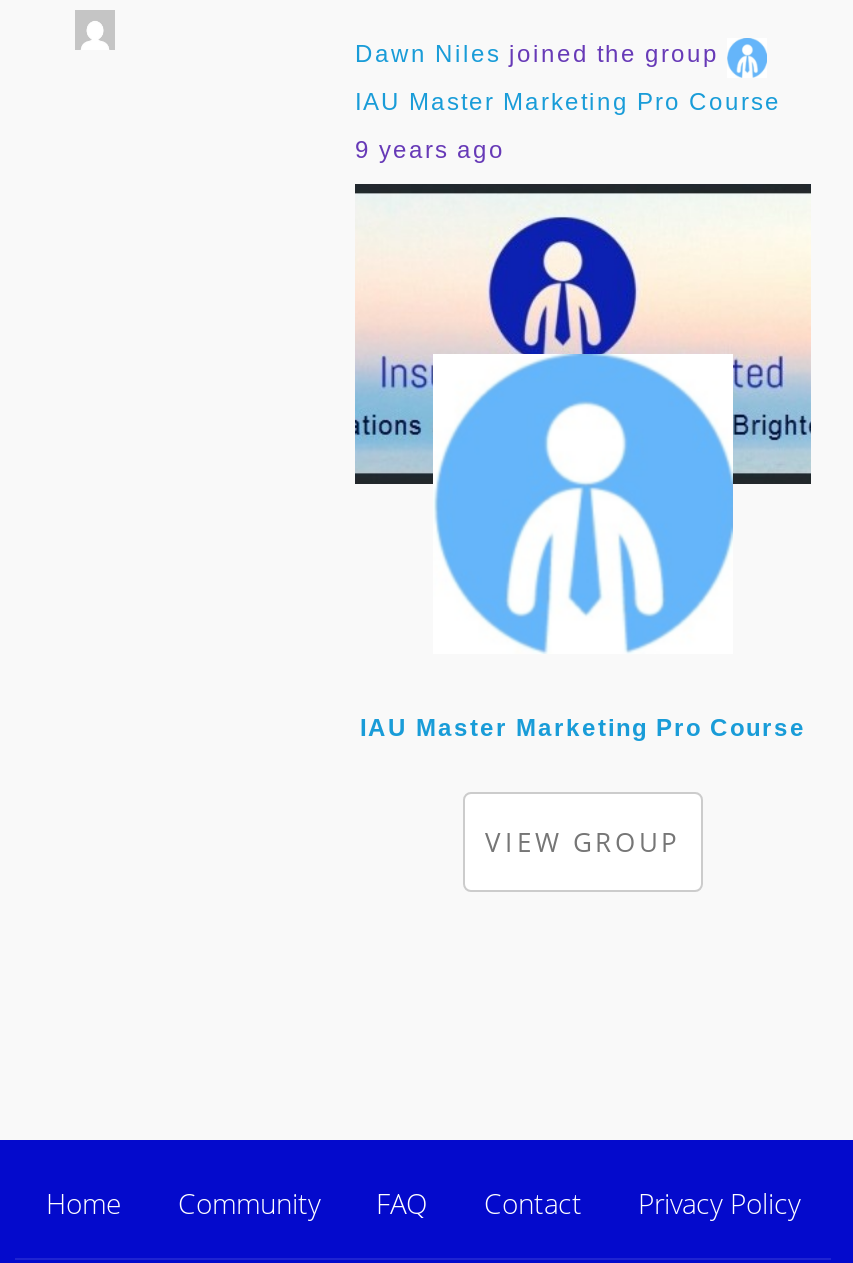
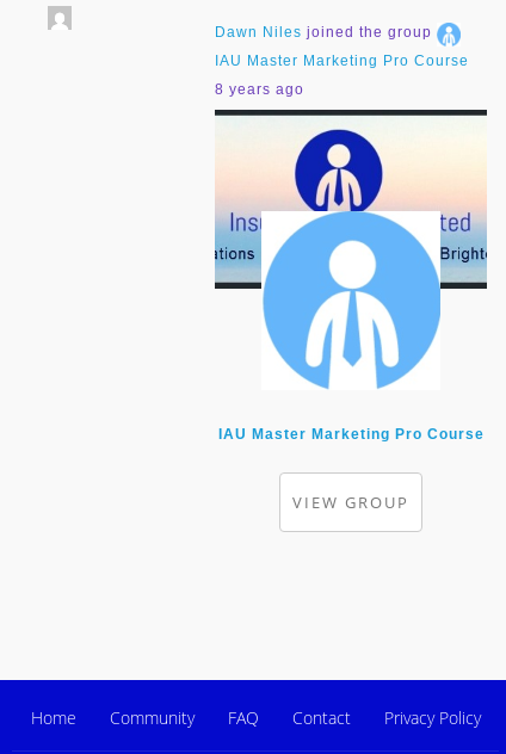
- 9 years ago
+ 8 years ago
